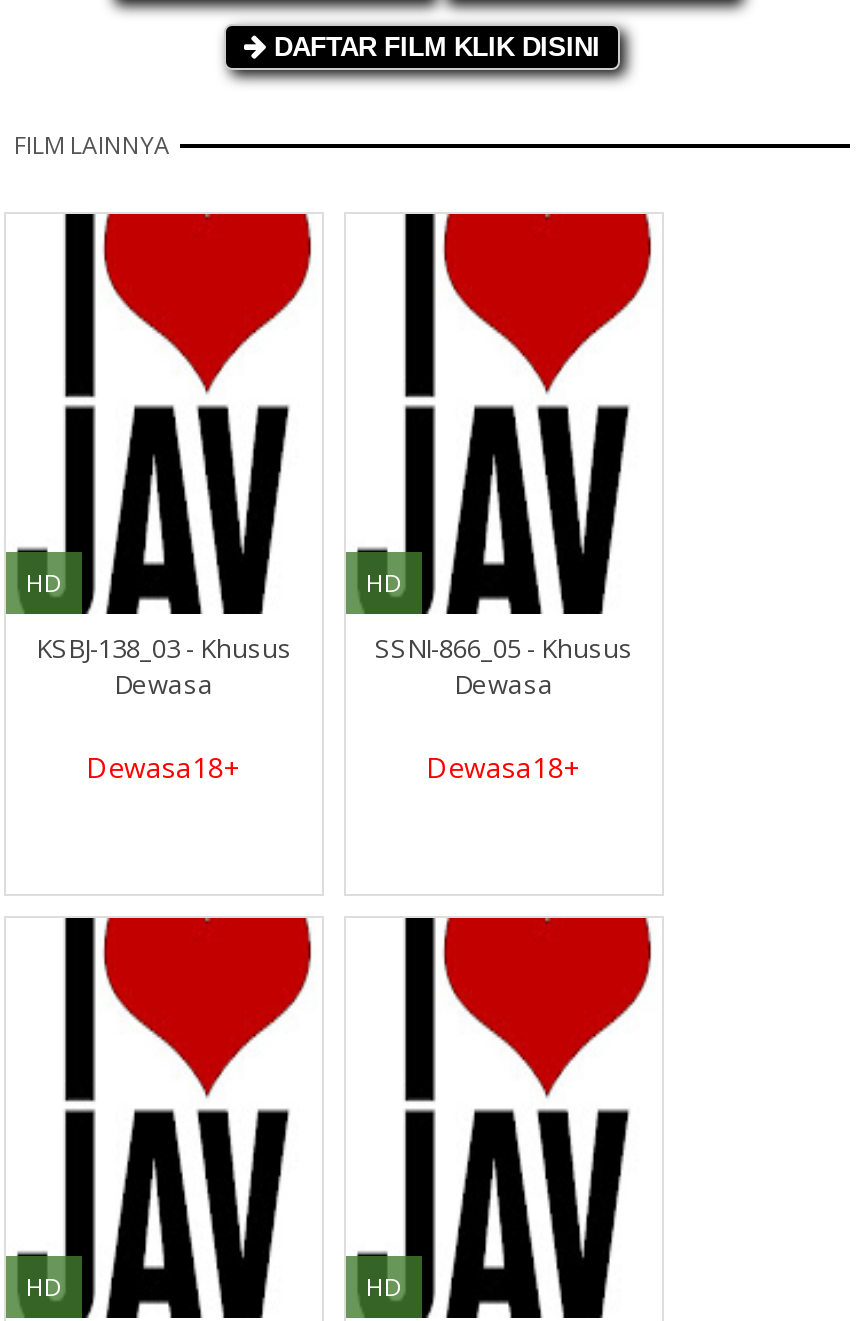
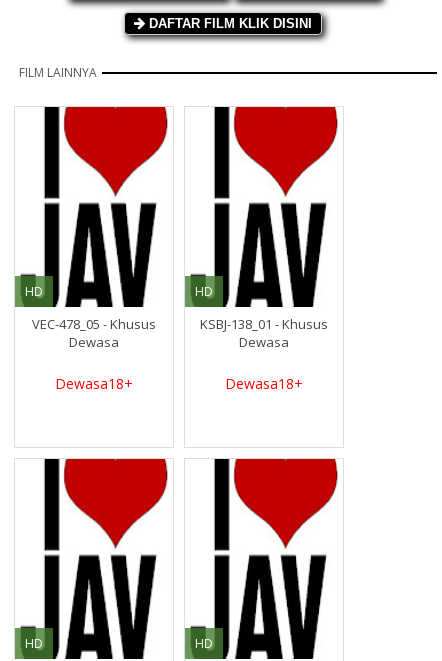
- KSBJ-138_03 - Khusus
+ VEC-478_05 - Khusus

- SSNI-866_05 - Khusus
+ KSBJ-138_01 - Khusus
